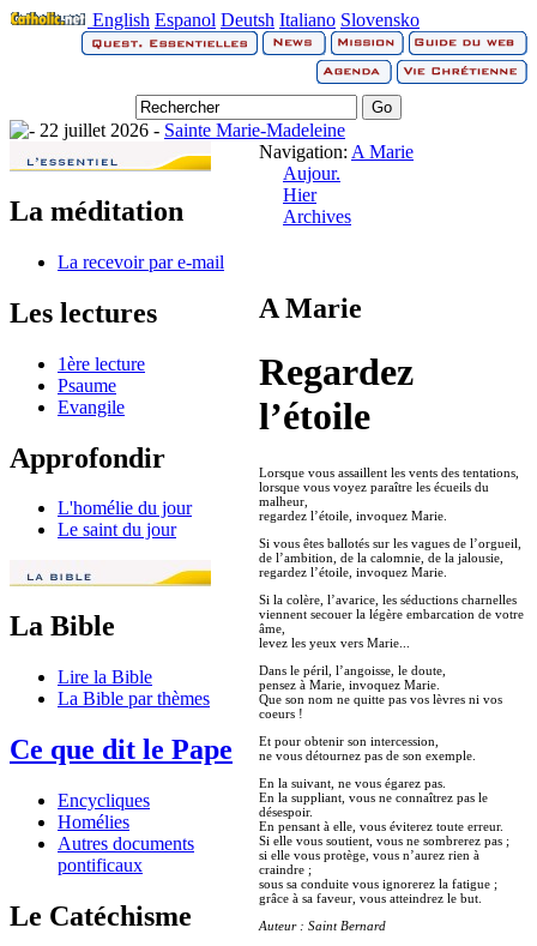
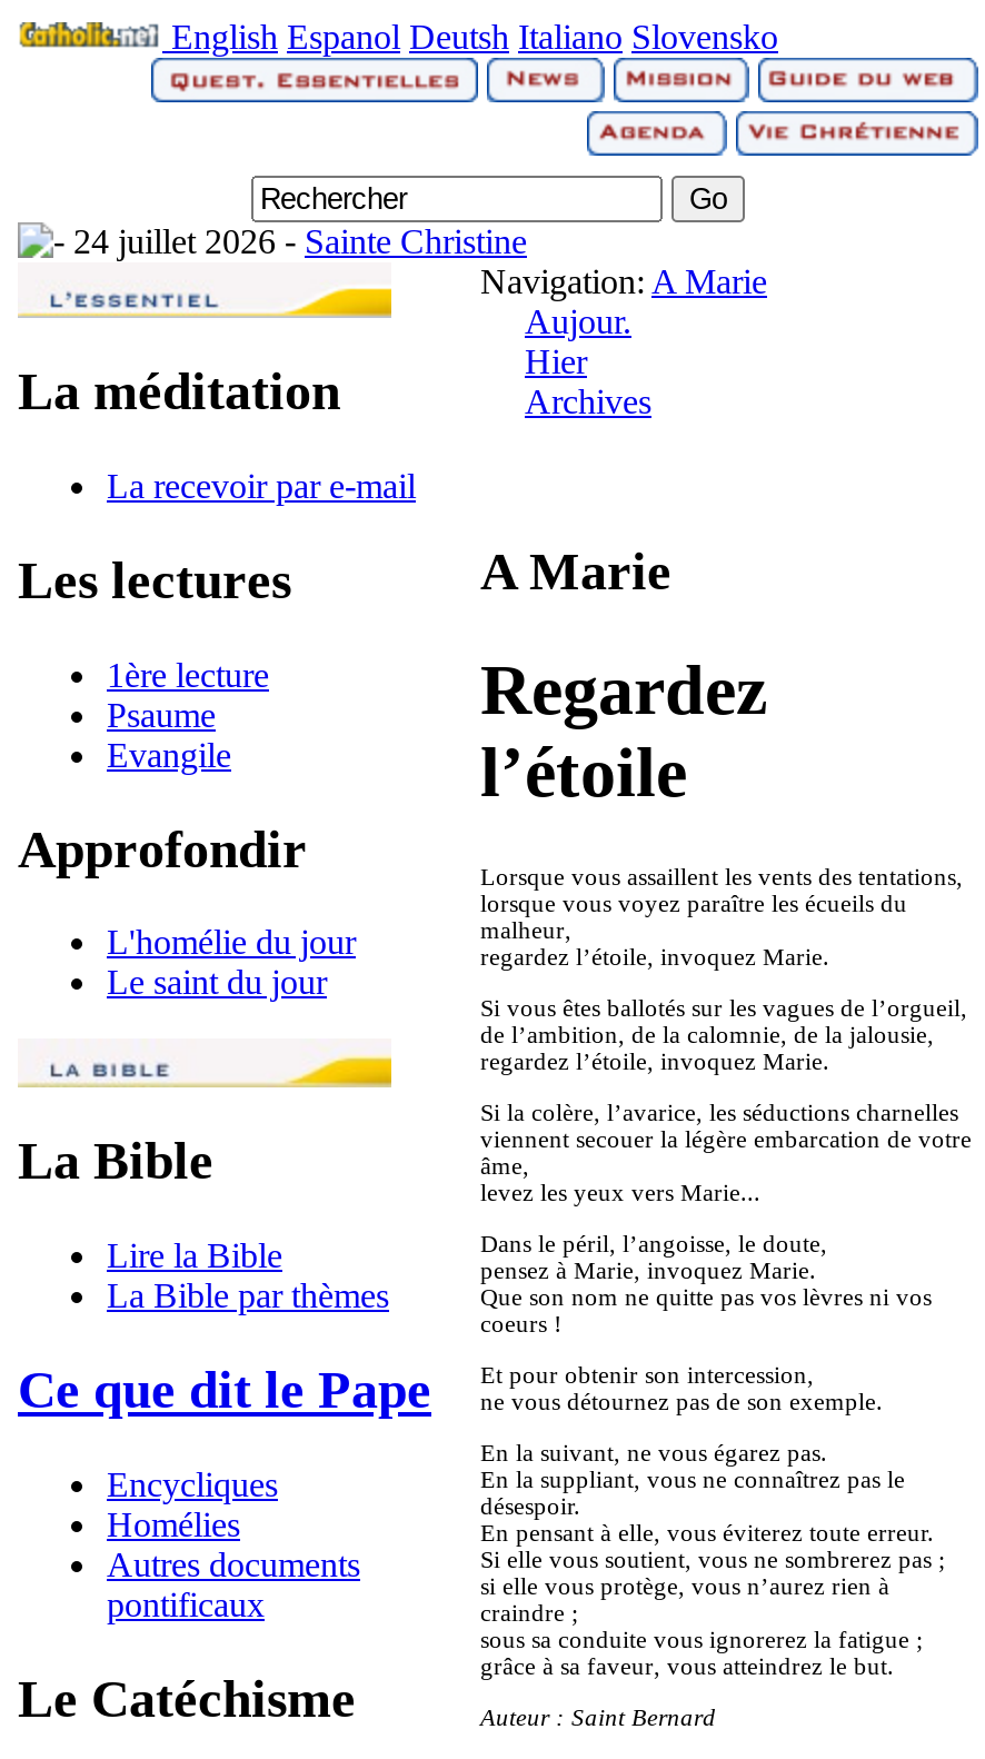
- 22 juillet 2026 -Sainte Marie-Madeleine
+ 24 juillet 2026 -Sainte Christine
